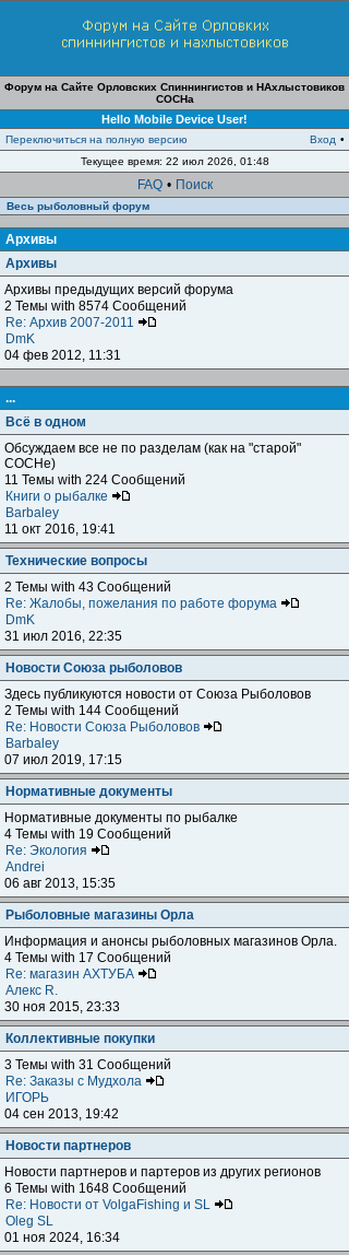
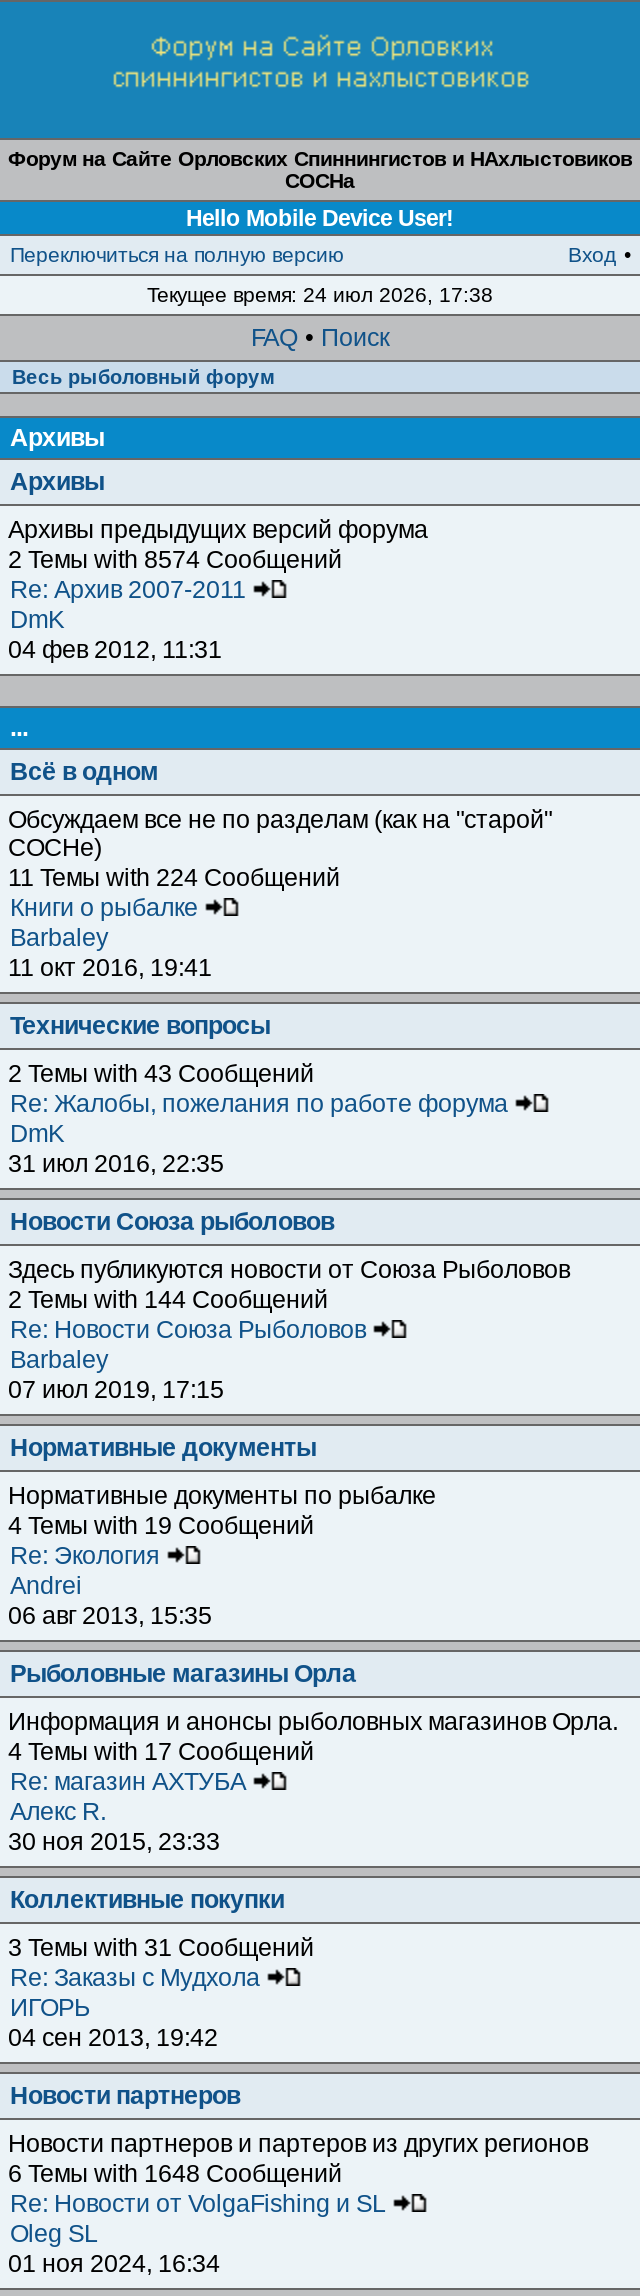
- Текущее время: 22 июл 2026, 01:48
+ Текущее время: 24 июл 2026, 17:38
